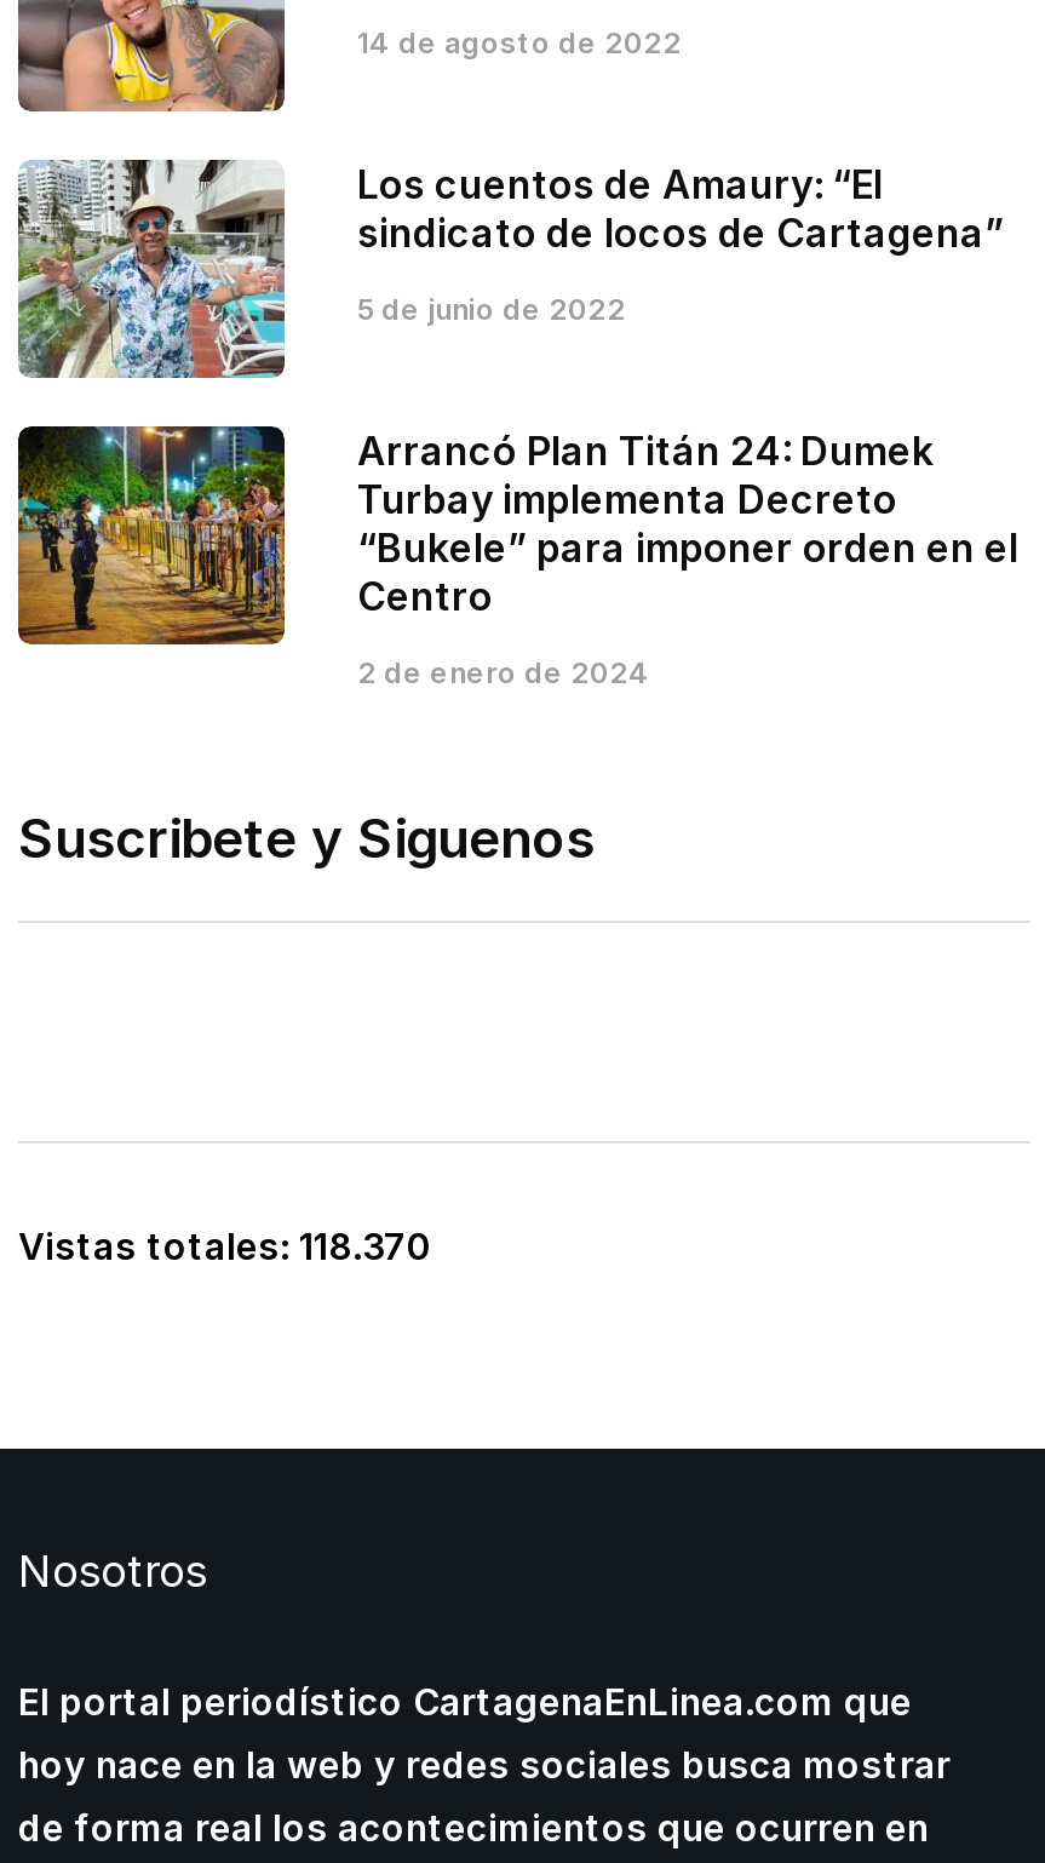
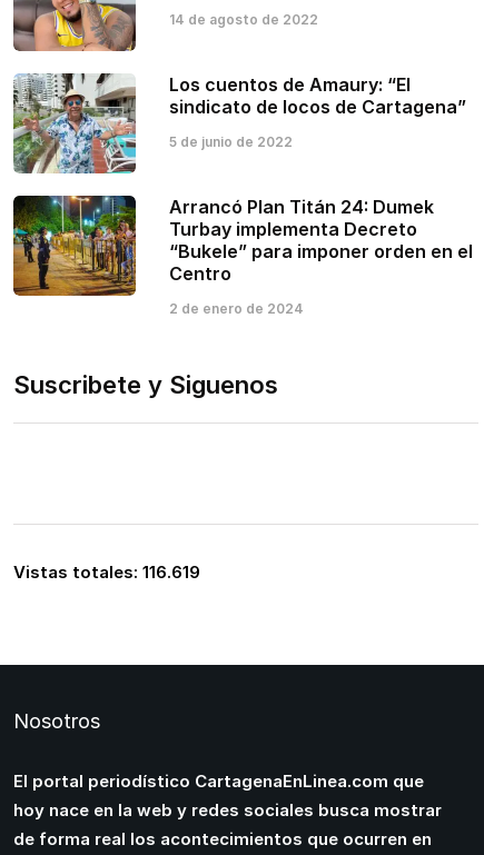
- Vistas totales: 118.370
+ Vistas totales: 116.619
